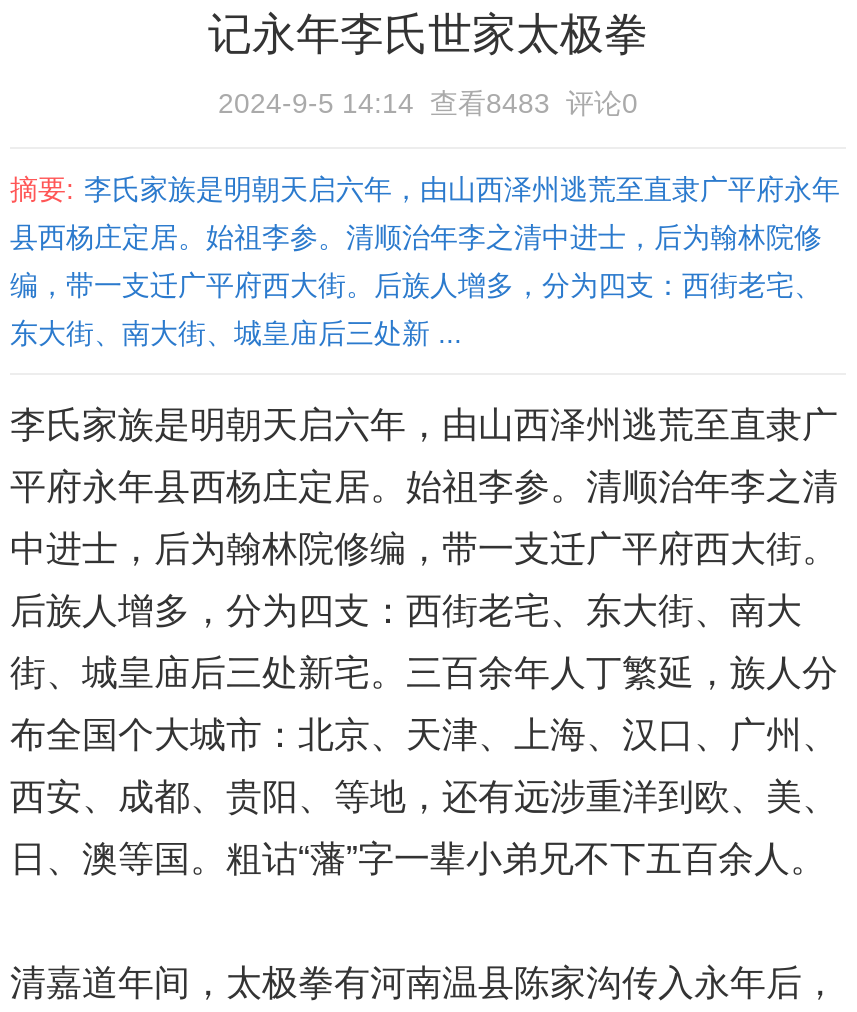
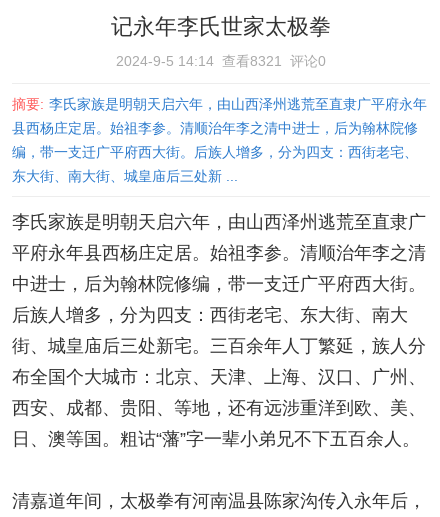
- 2024-9-5 14:14 查看8483 评论0
+ 2024-9-5 14:14 查看8321 评论0
